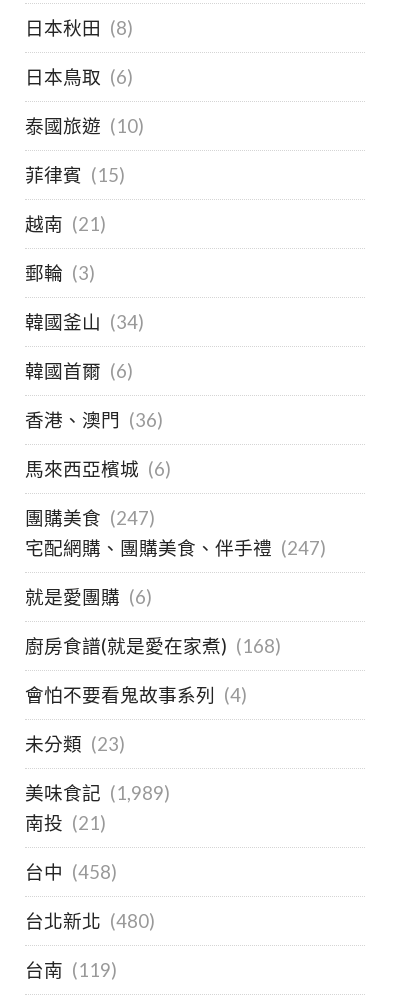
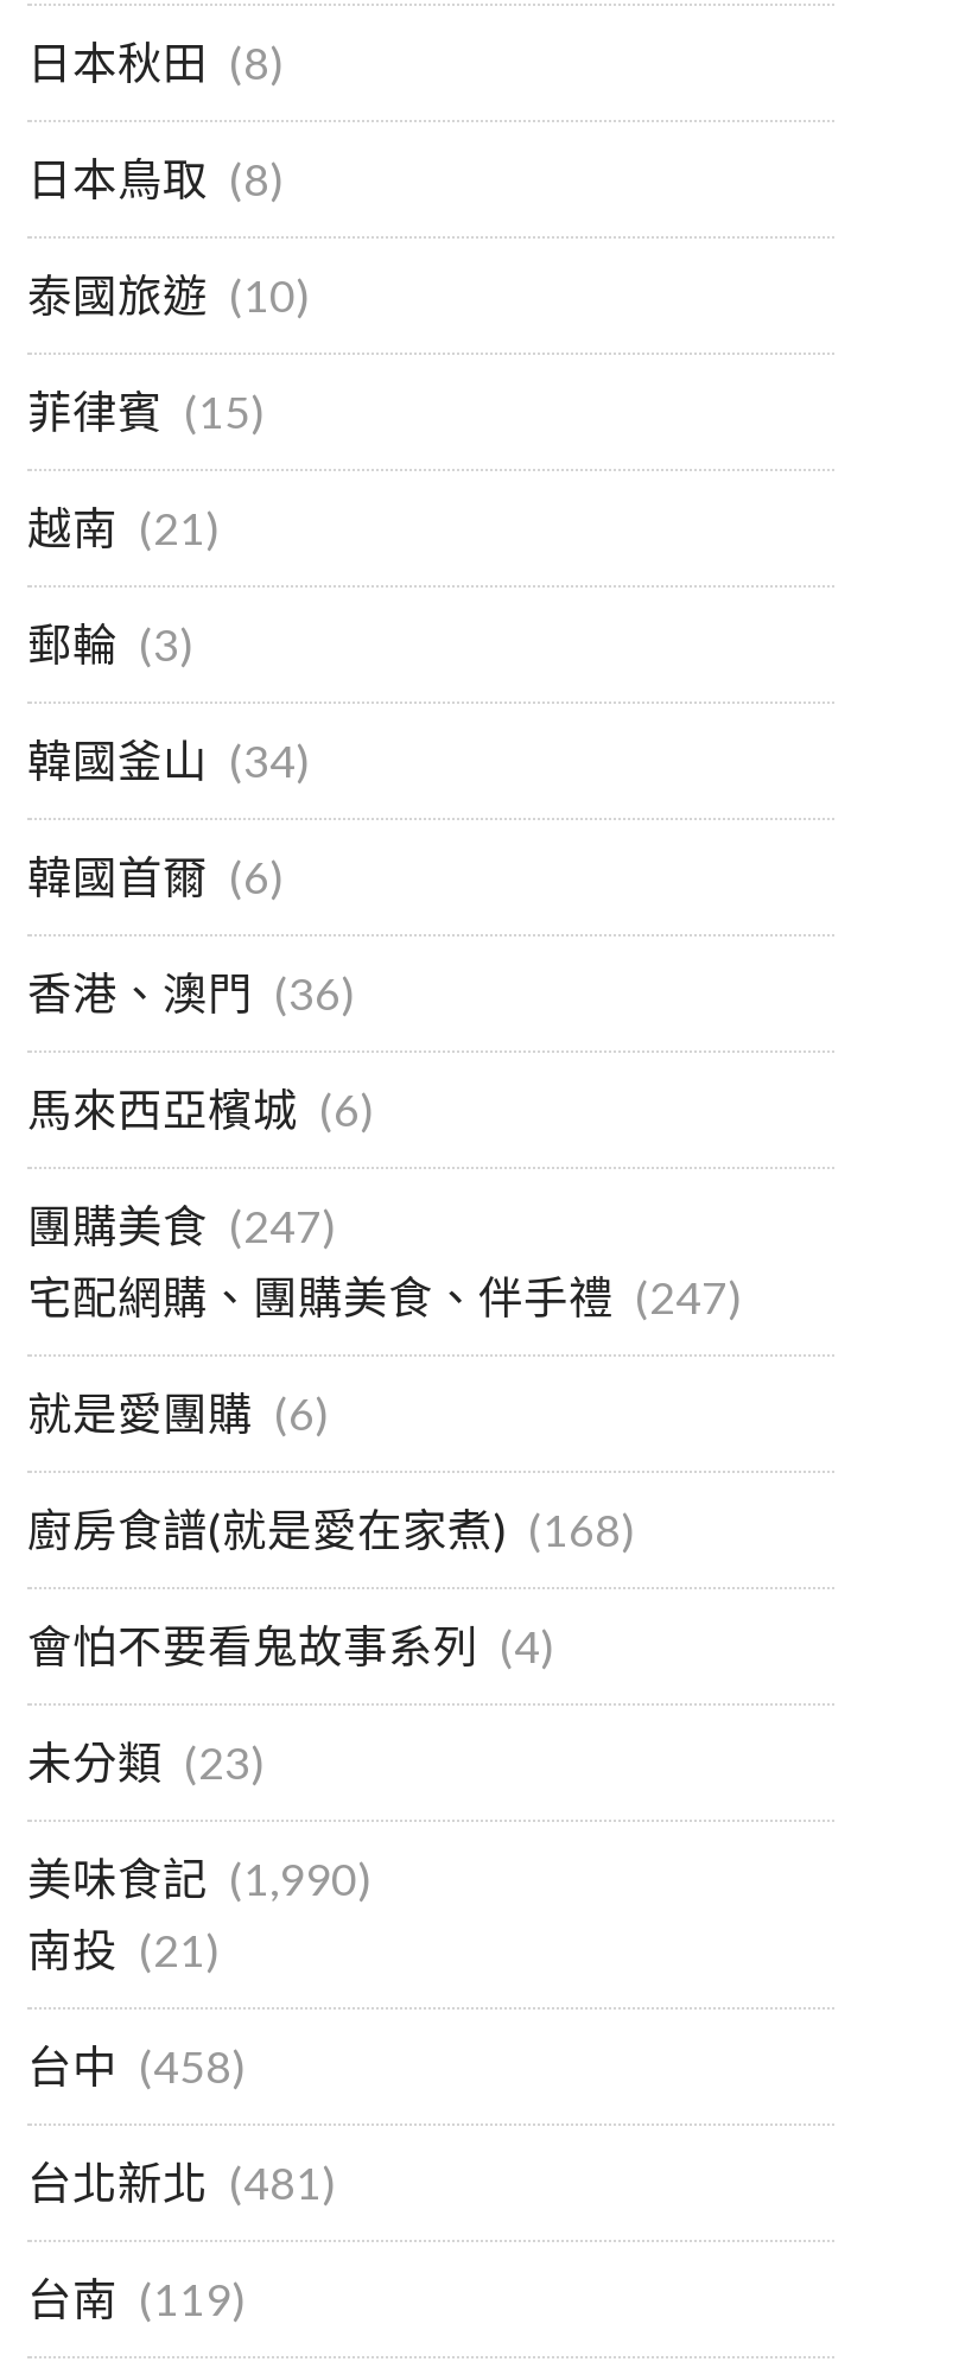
- 日本鳥取 (6)
+ 日本鳥取 (8)

- 美味食記 (1,989)
+ 美味食記 (1,990)

- 台北新北 (480)
+ 台北新北 (481)
